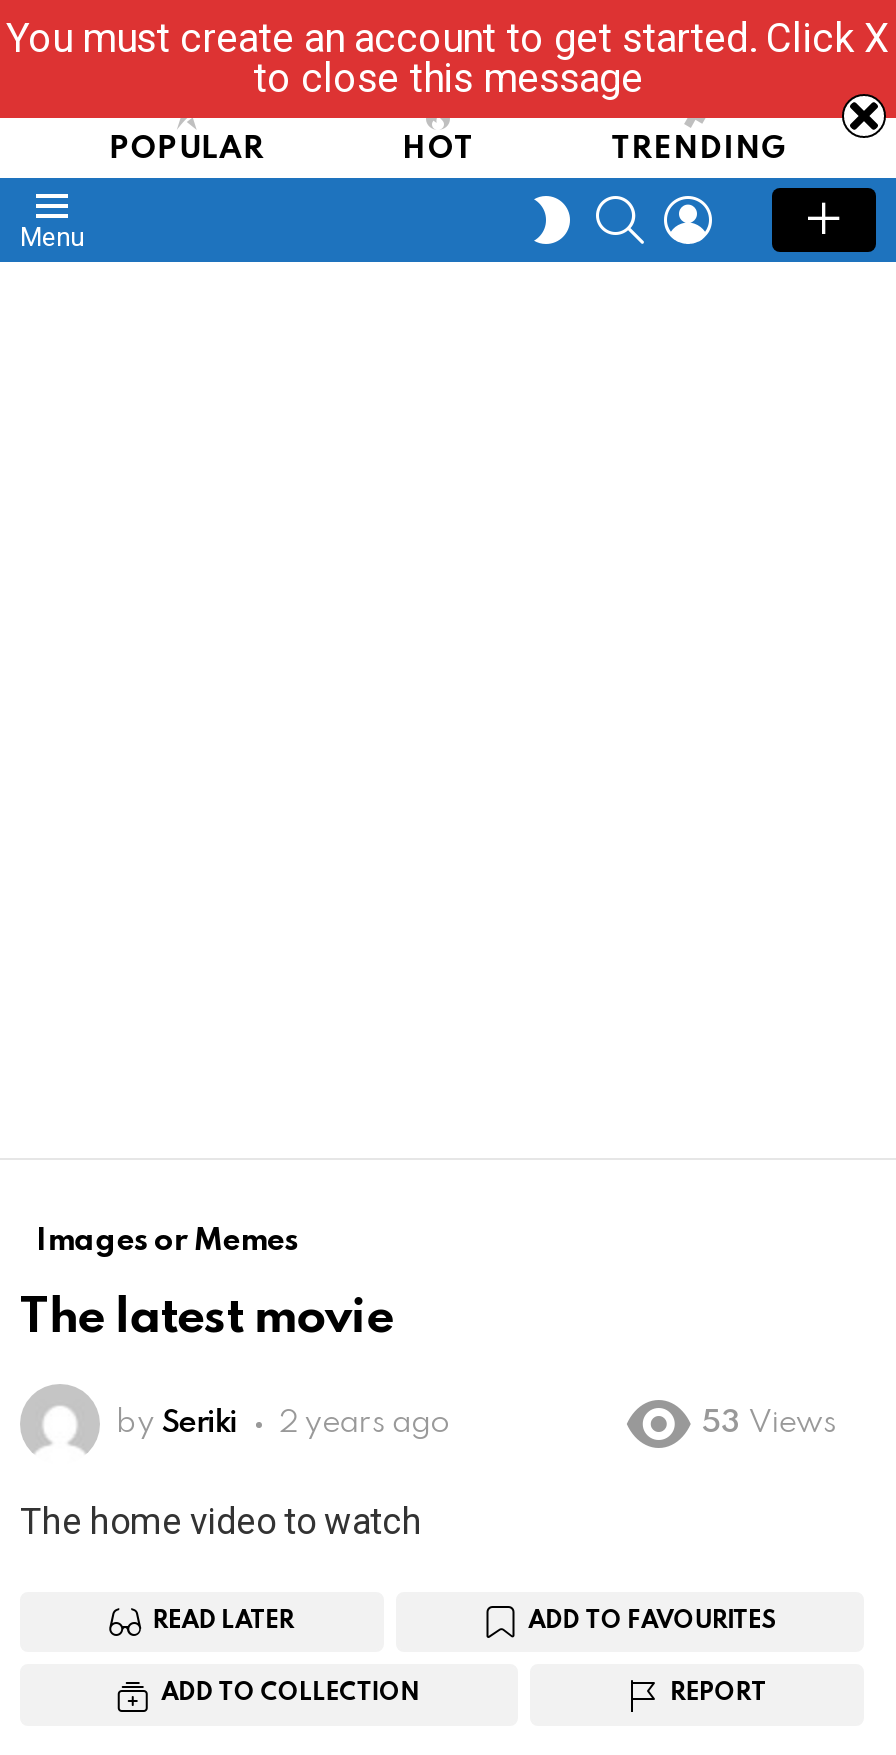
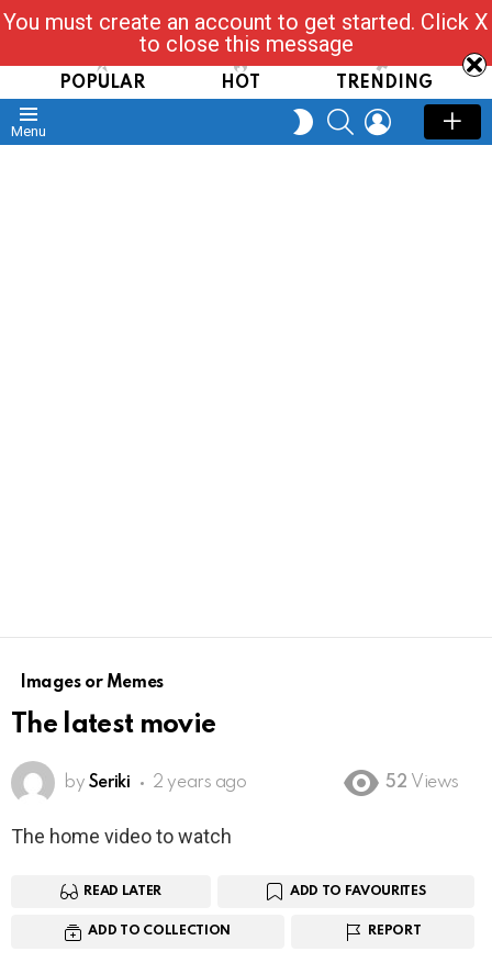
- 53 Views
+ 52 Views
